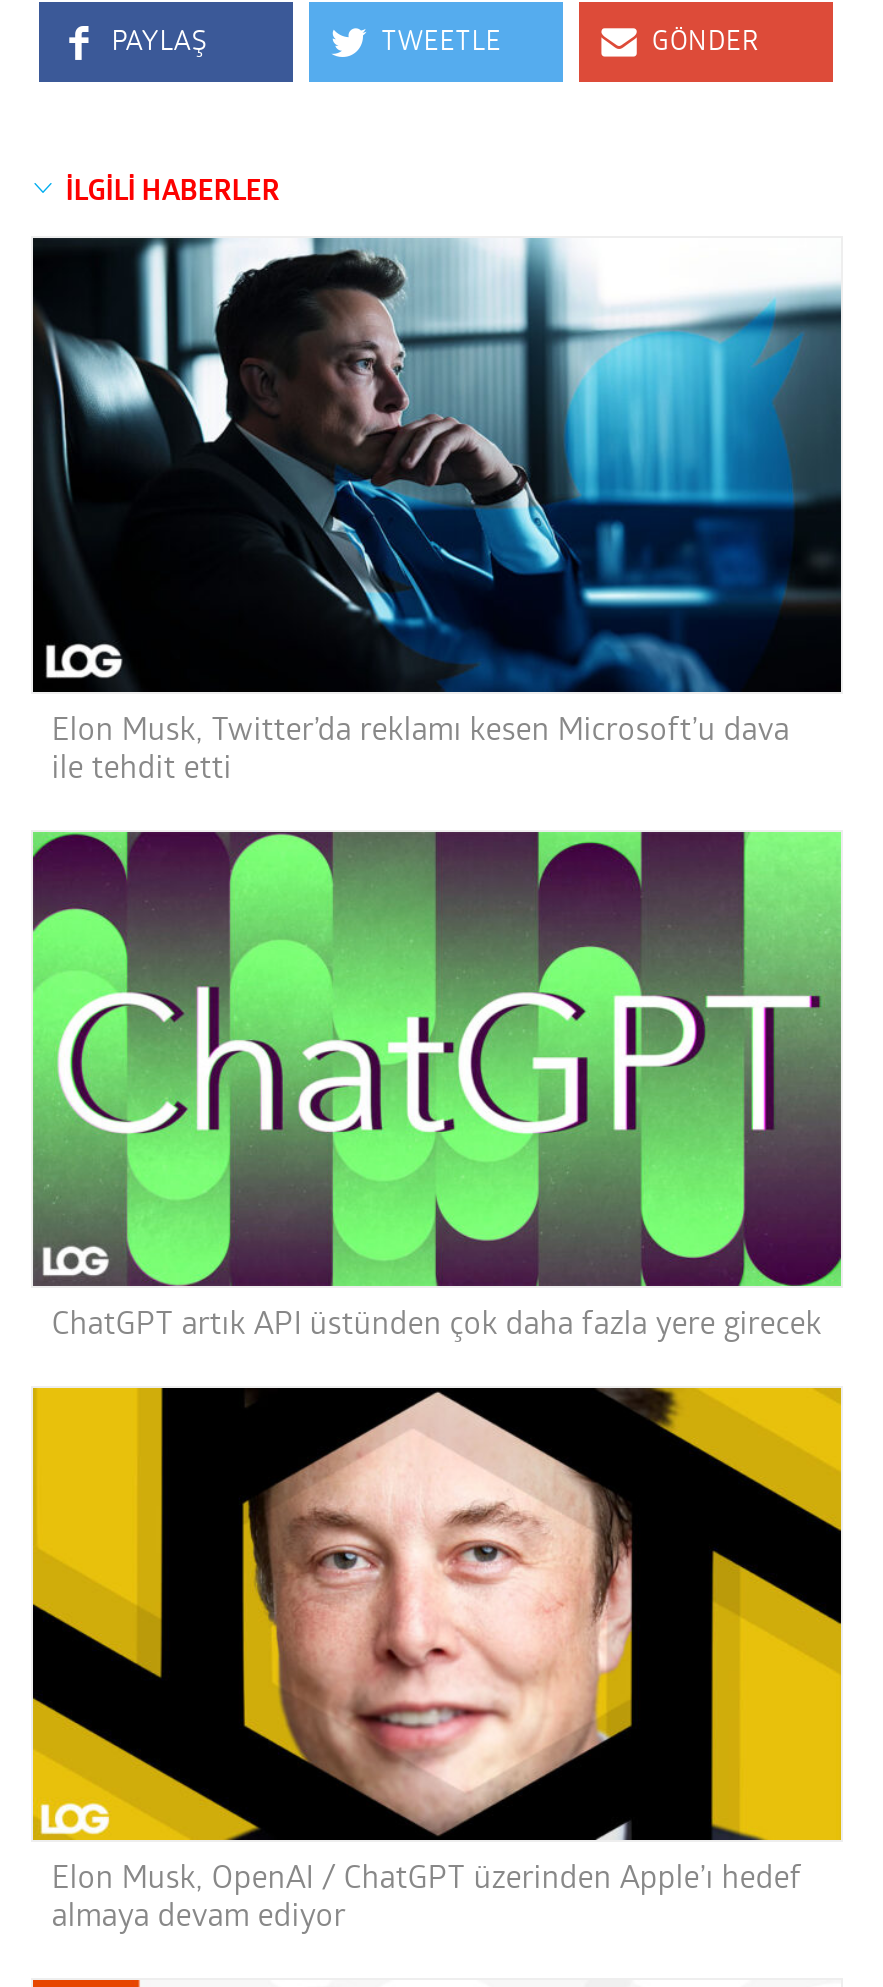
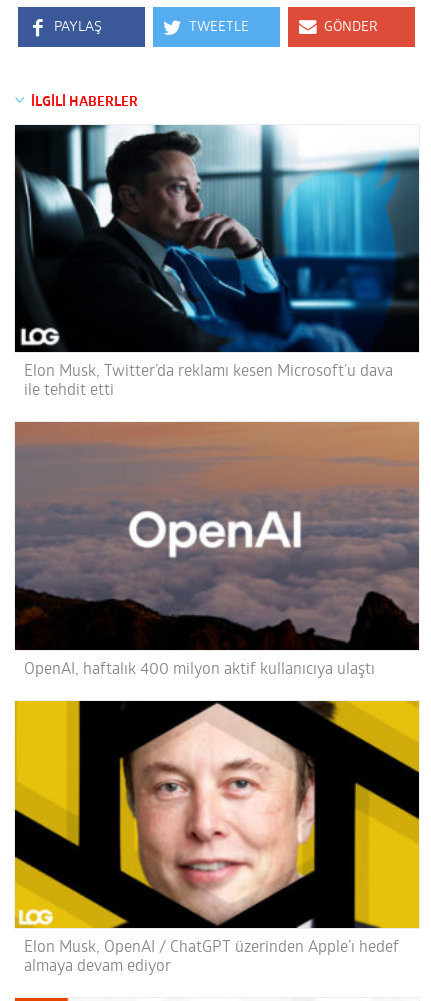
- [image]
- ChatGPT artık API üstünden çok daha fazla yere girecek
+ [image]
+ OpenAI, haftalık 400 milyon aktif kullanıcıya ulaştı
